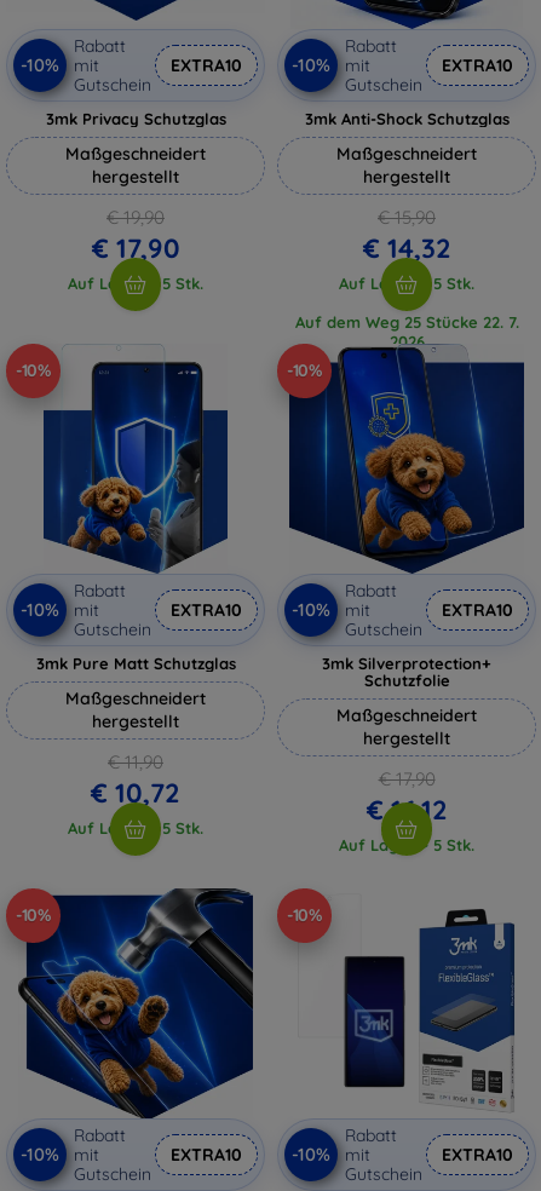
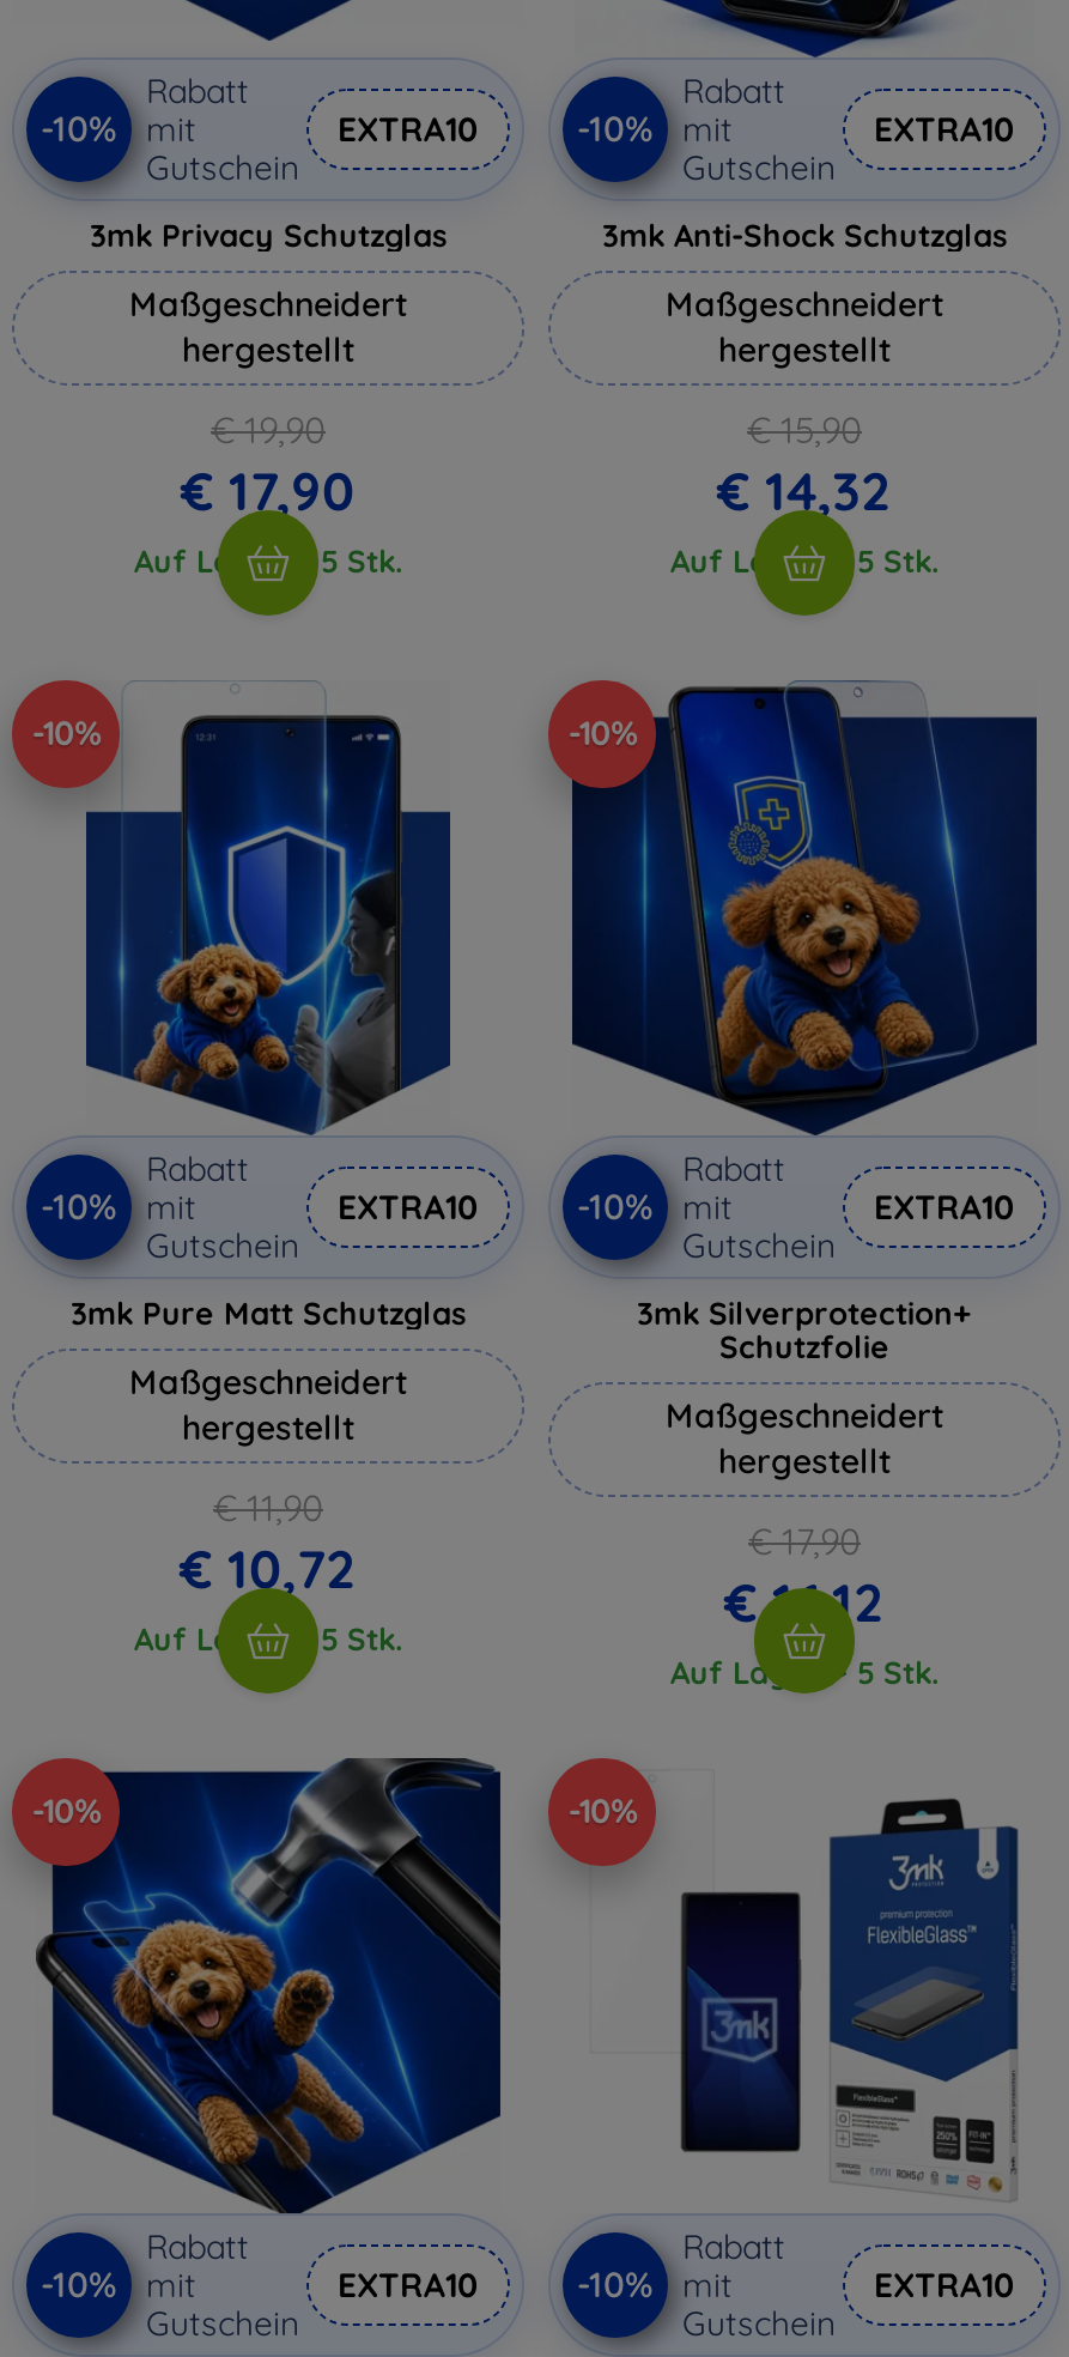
- Auf dem Weg 25 Stücke 22. 7.
- 2026
